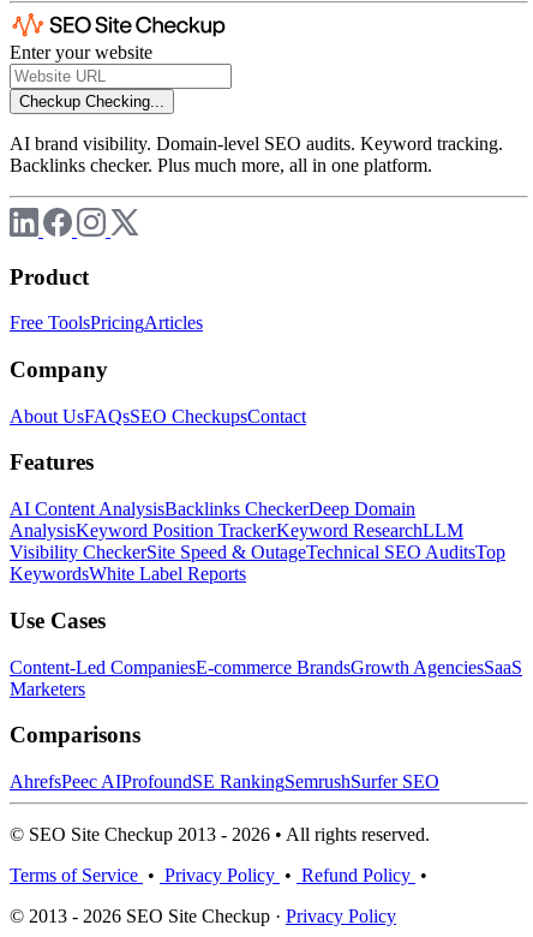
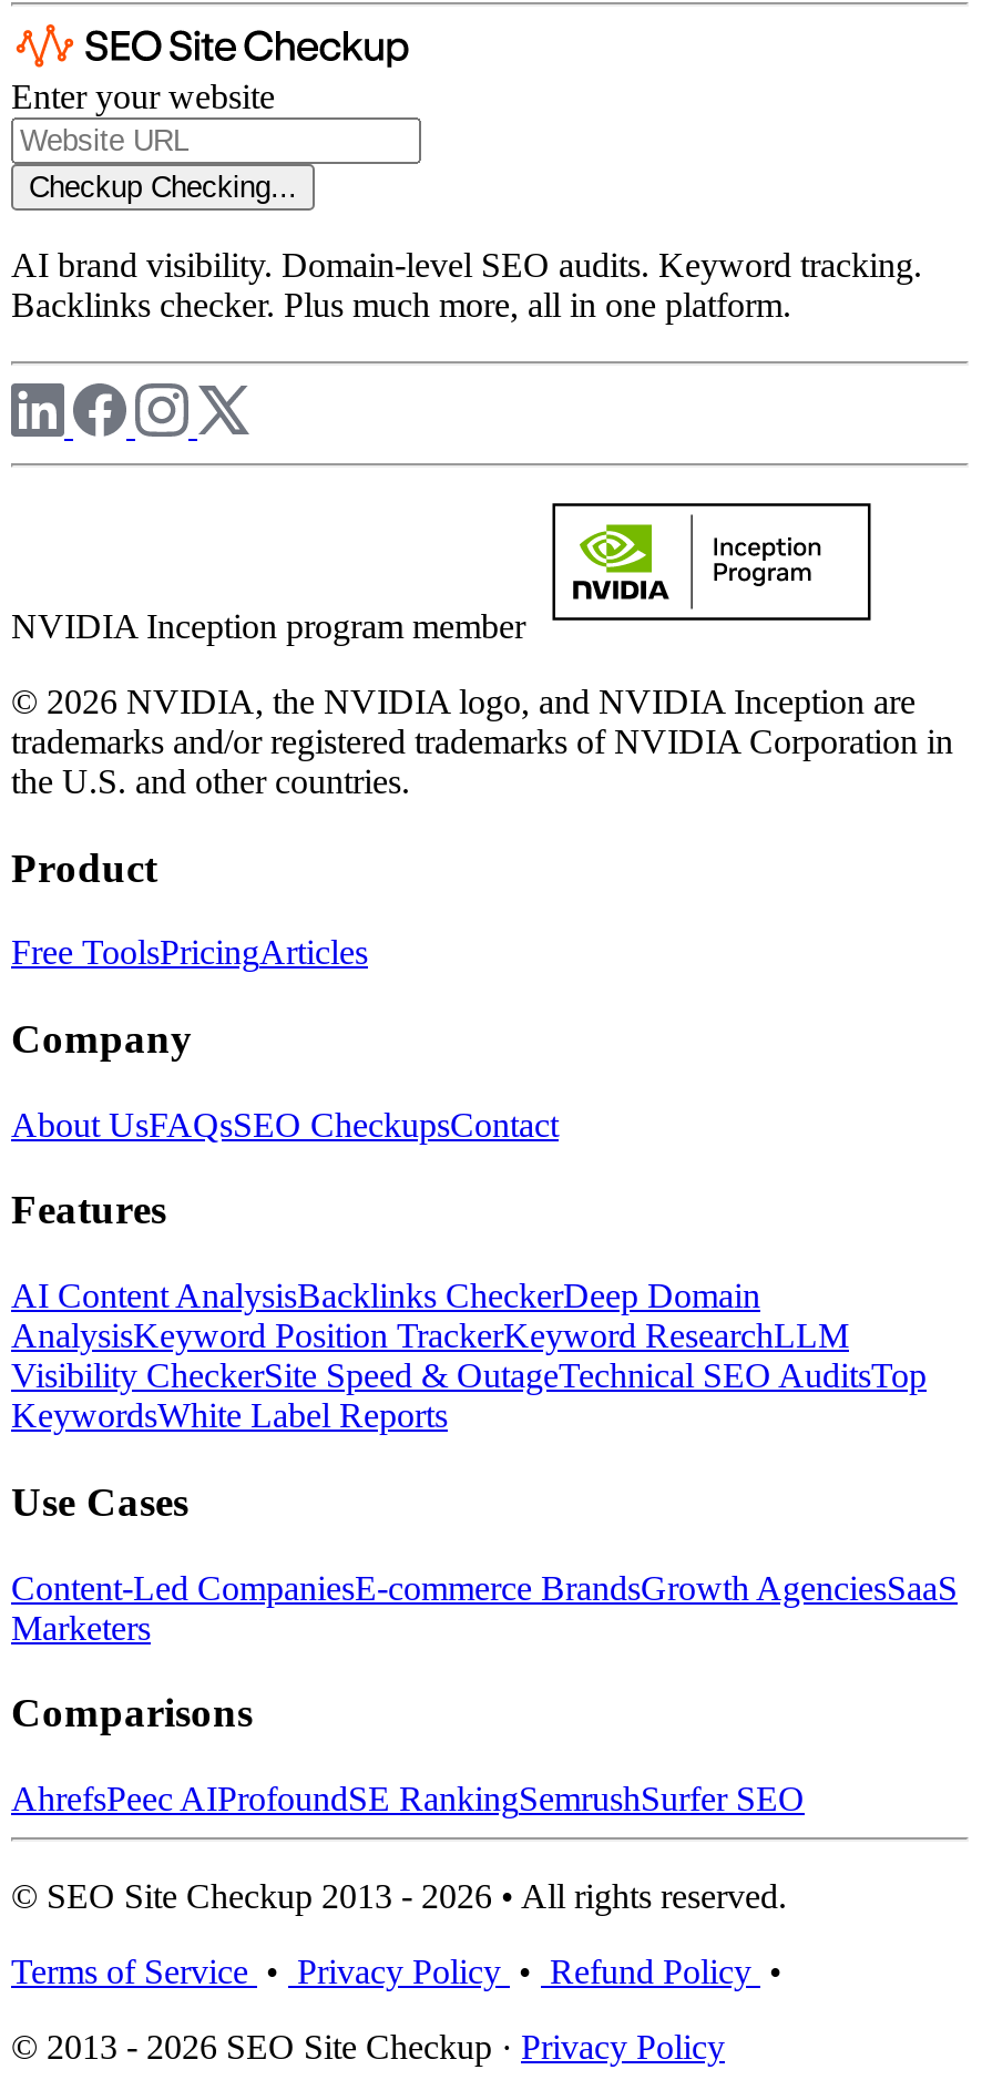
+ [image]
+ NVIDIA Inception program member
+ © 2026 NVIDIA, the NVIDIA logo, and NVIDIA Inception are
+ trademarks and/or registered trademarks of NVIDIA Corporation in
+ the U.S. and other countries.
